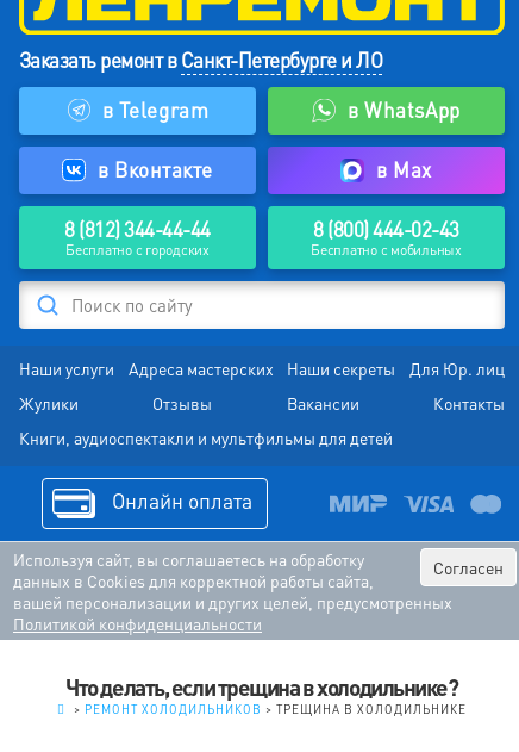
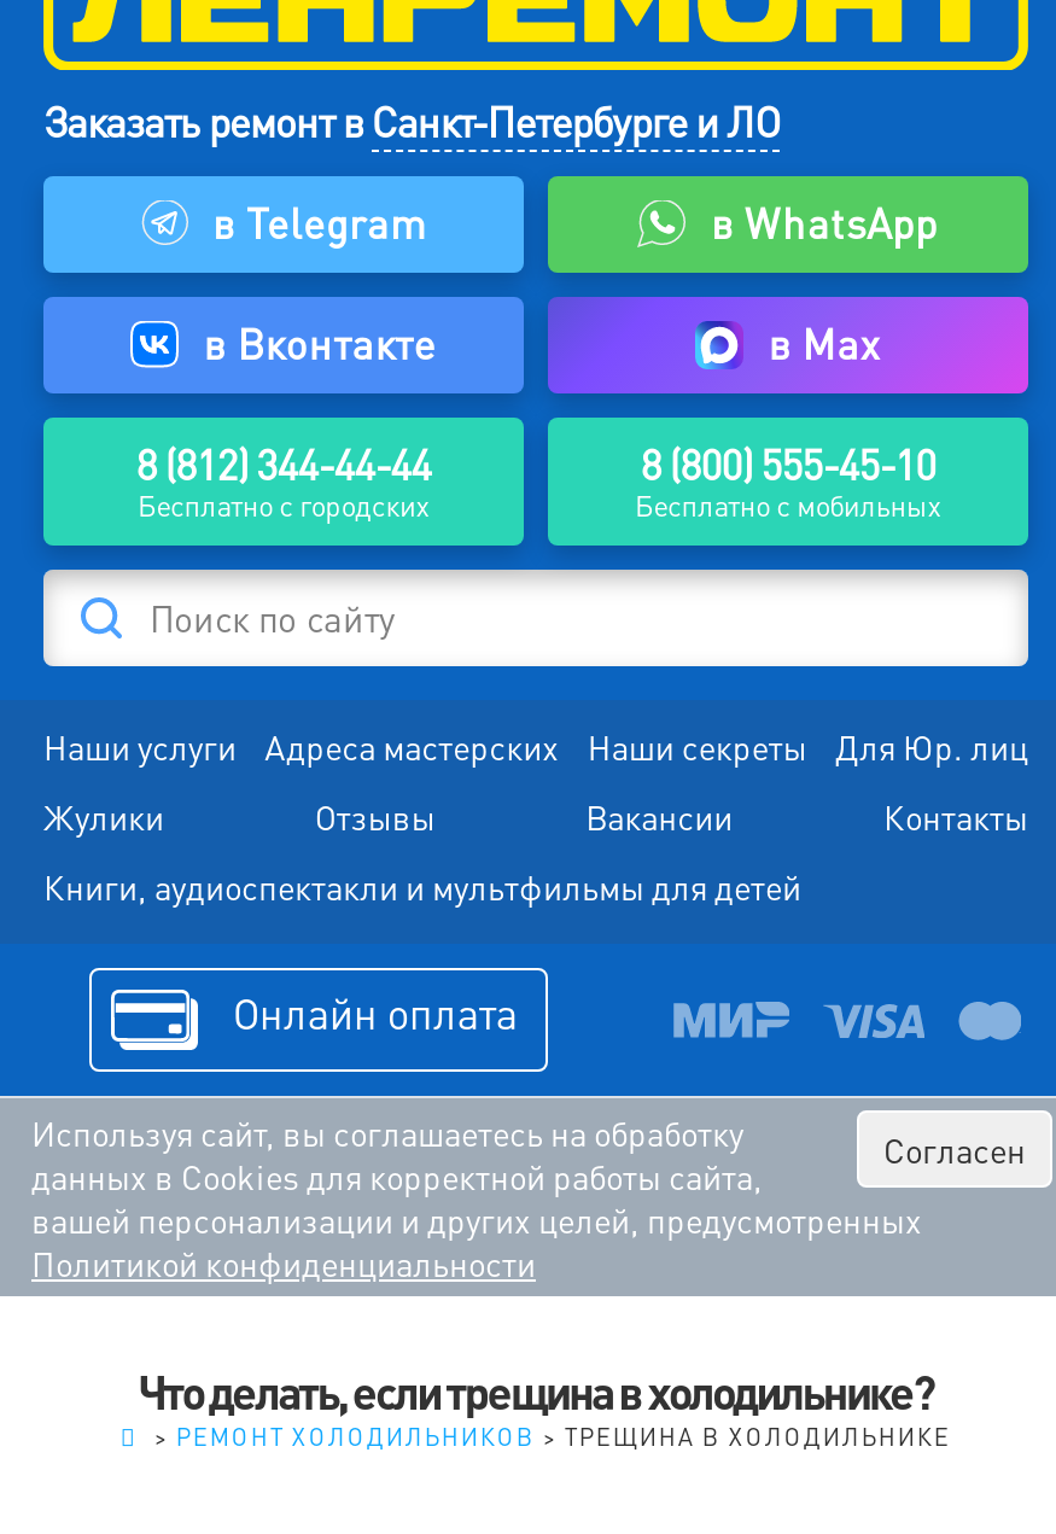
- 8 (800) 444-02-43
+ 8 (800) 555-45-10
